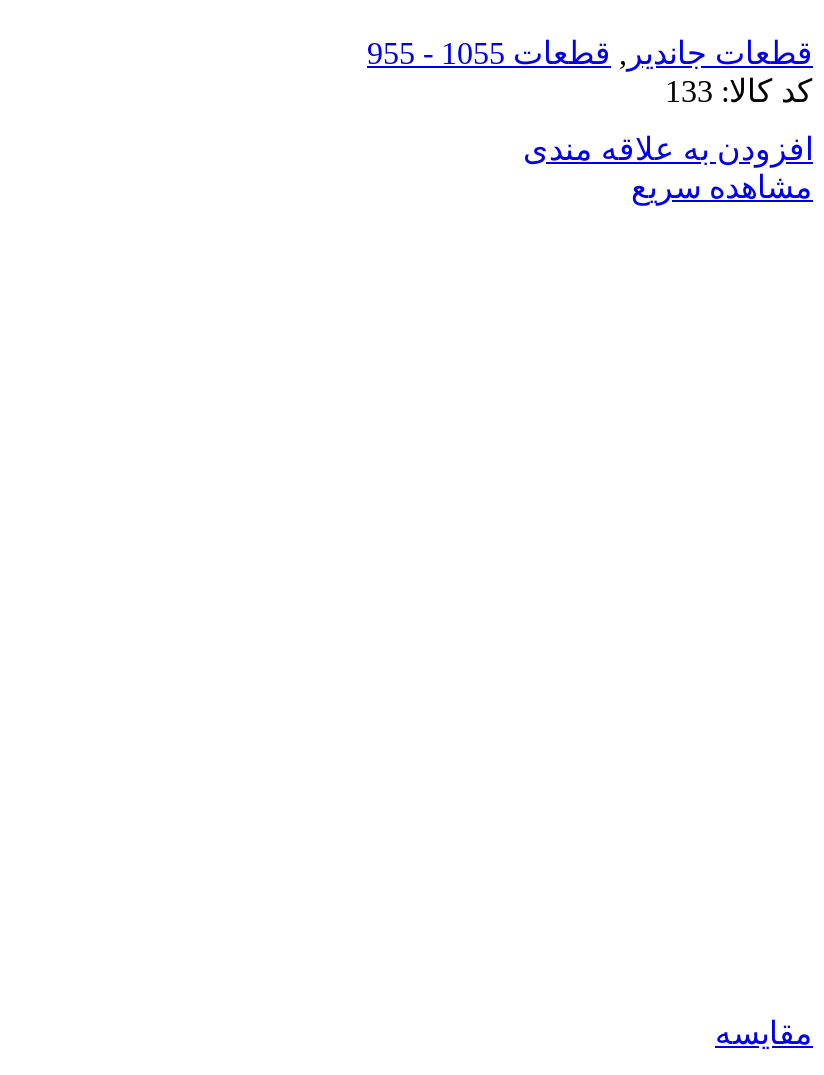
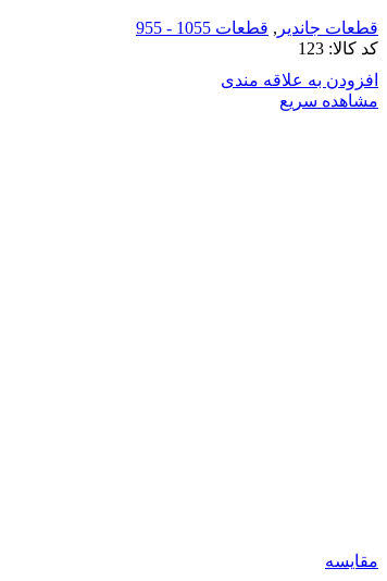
- کد کالا: 133
+ کد کالا: 123
